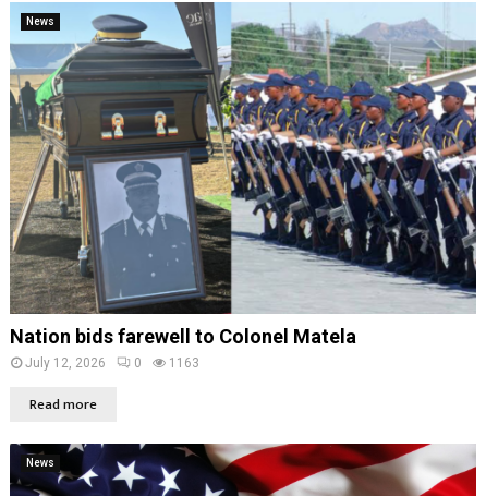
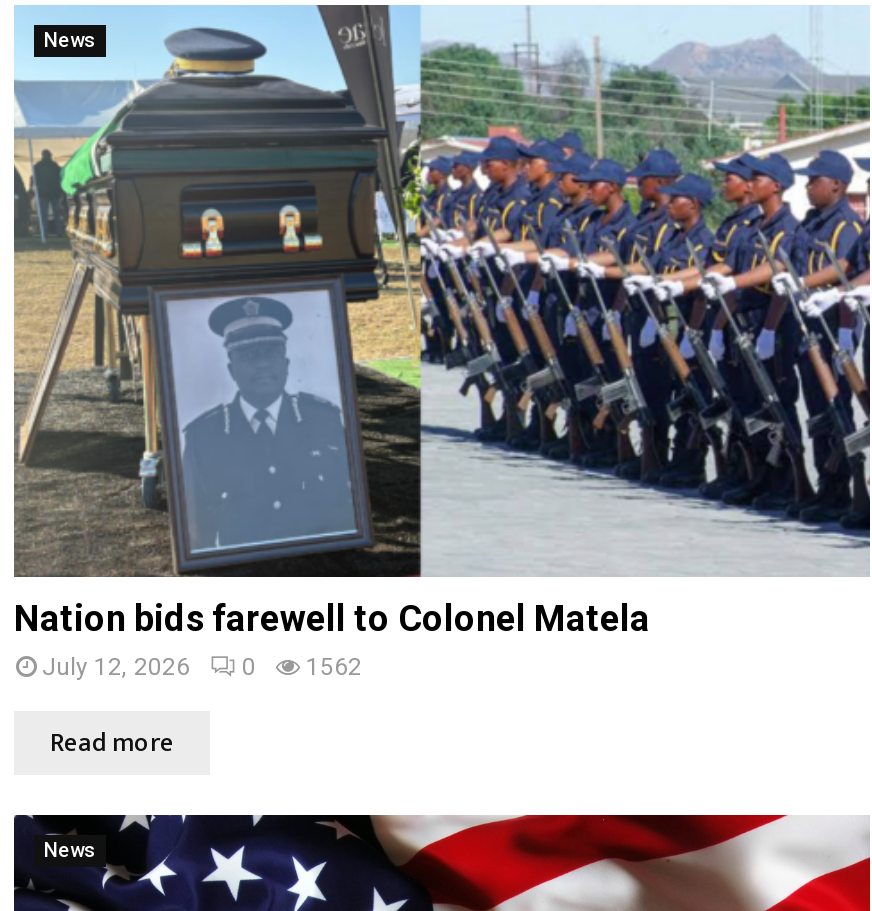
- July 12, 2026 0 1163
+ July 12, 2026 0 1562
